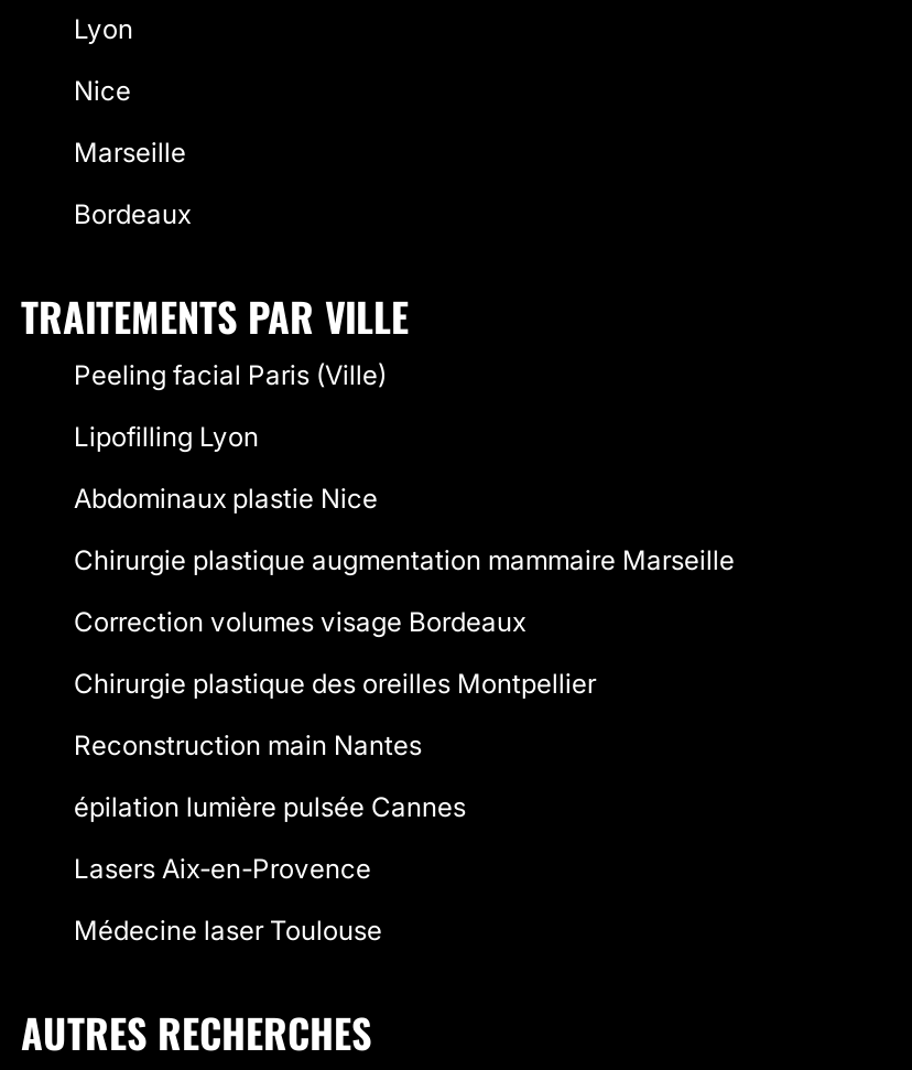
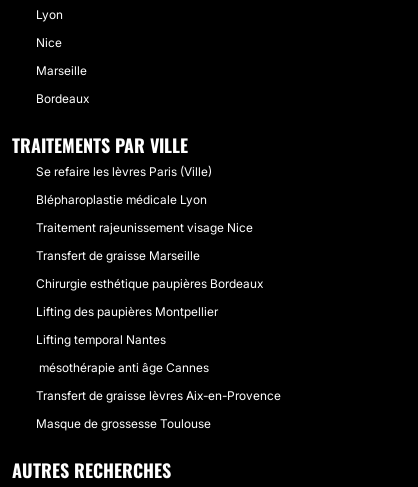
- Peeling facial Paris (Ville)
+ Se refaire les lèvres Paris (Ville)

- Lipofilling Lyon
+ Blépharoplastie médicale Lyon

- Abdominaux plastie Nice
+ Traitement rajeunissement visage Nice

- Chirurgie plastique augmentation mammaire Marseille
+ Transfert de graisse Marseille

- Correction volumes visage Bordeaux
+ Chirurgie esthétique paupières Bordeaux

- Chirurgie plastique des oreilles Montpellier
+ Lifting des paupières Montpellier

- Reconstruction main Nantes
+ Lifting temporal Nantes

- épilation lumière pulsée Cannes
+ mésothérapie anti âge Cannes

- Lasers Aix-en-Provence
+ Transfert de graisse lèvres Aix-en-Provence

- Médecine laser Toulouse
+ Masque de grossesse Toulouse
